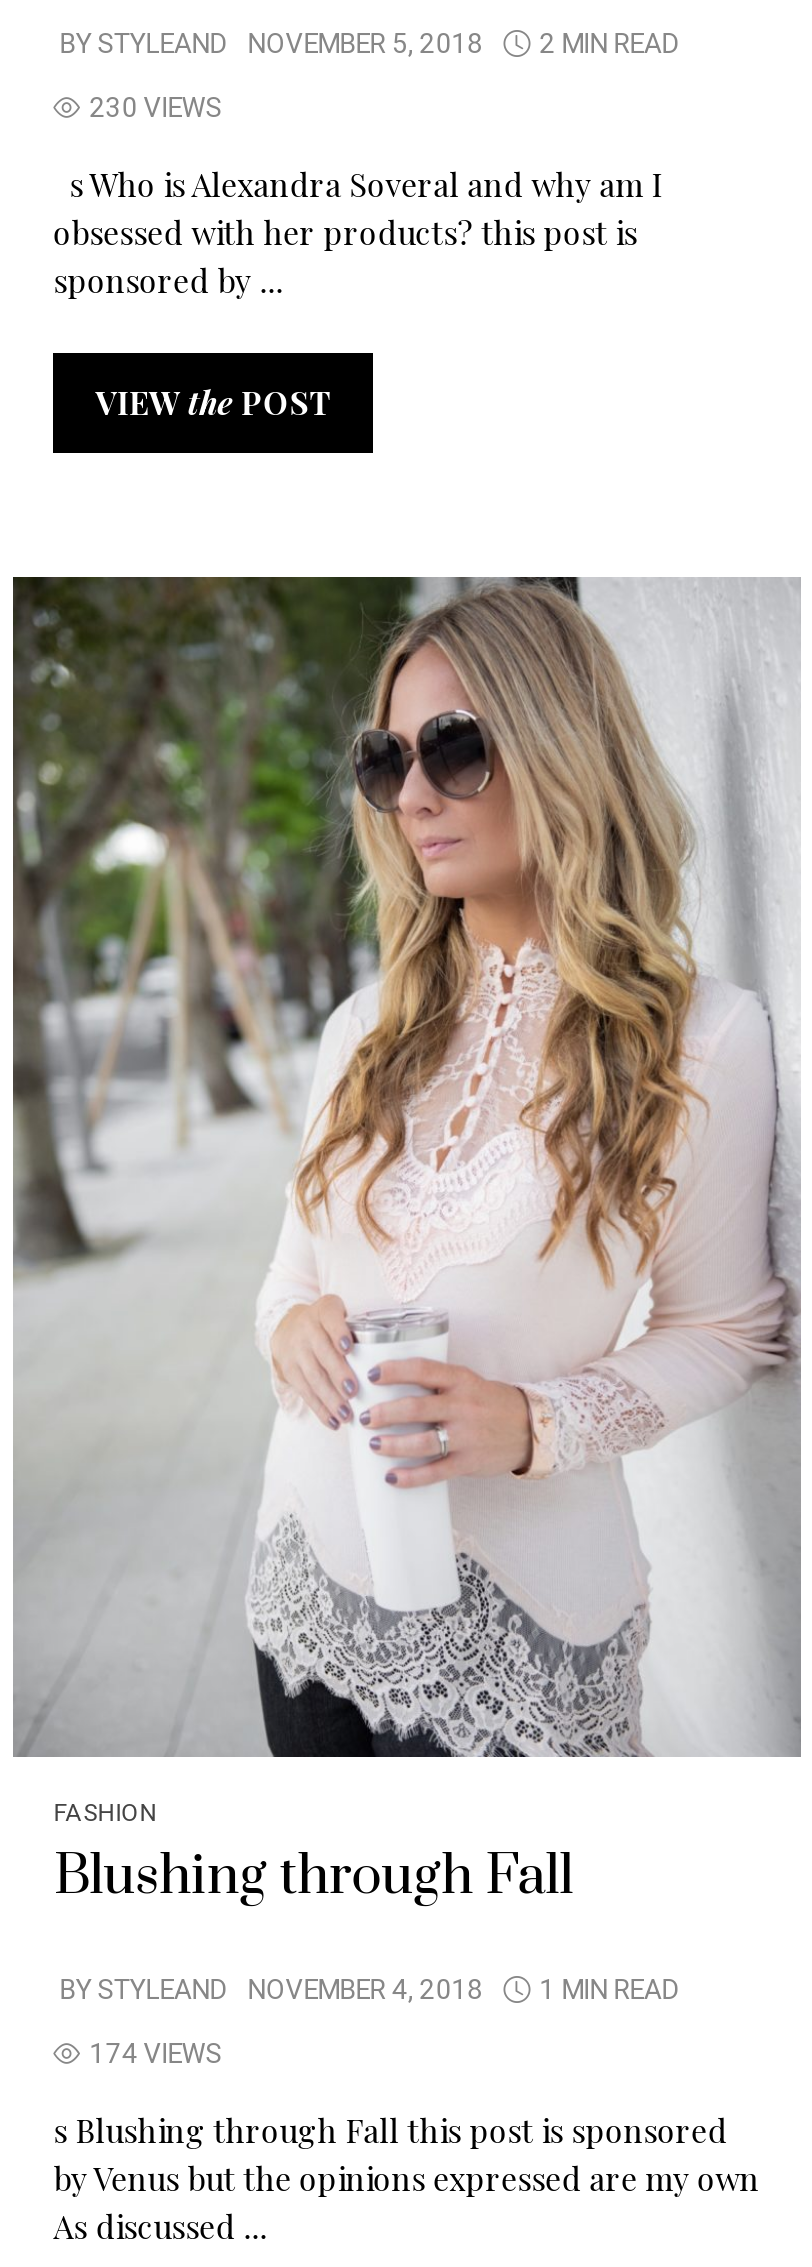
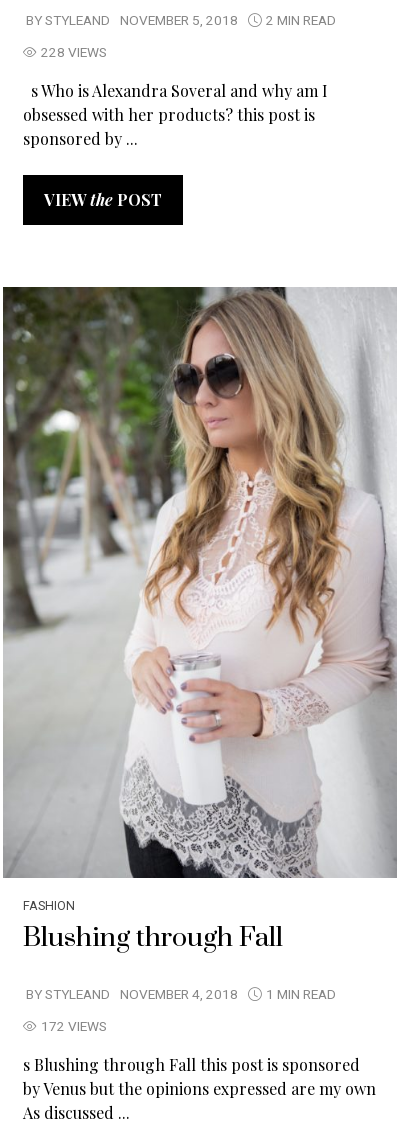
- 230 VIEWS
+ 228 VIEWS

- 174 VIEWS
+ 172 VIEWS
